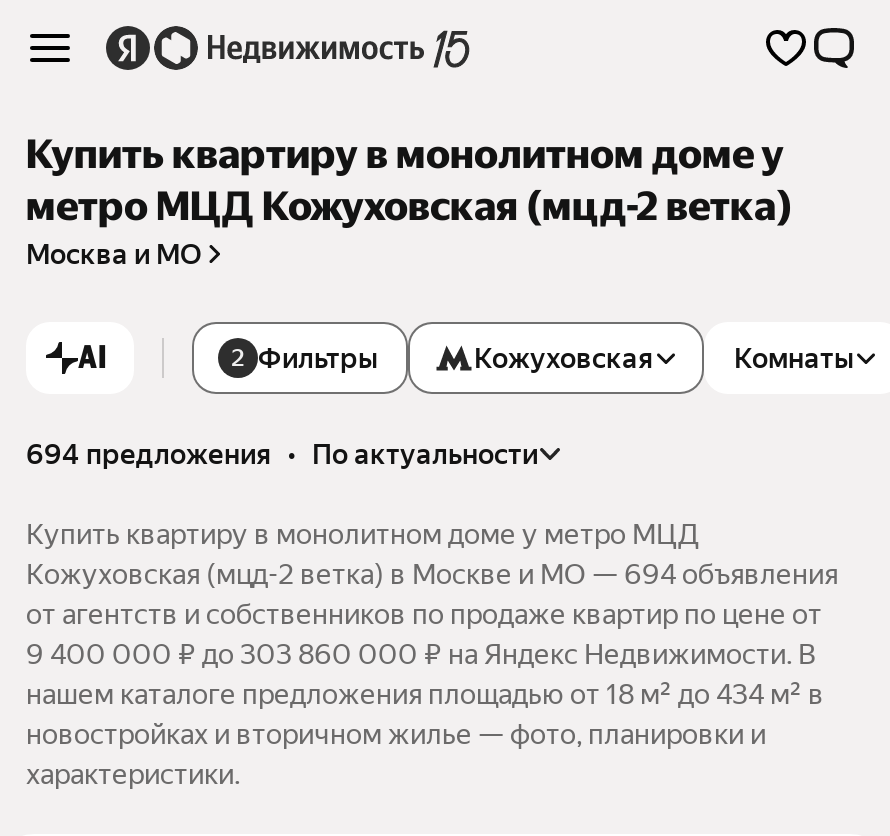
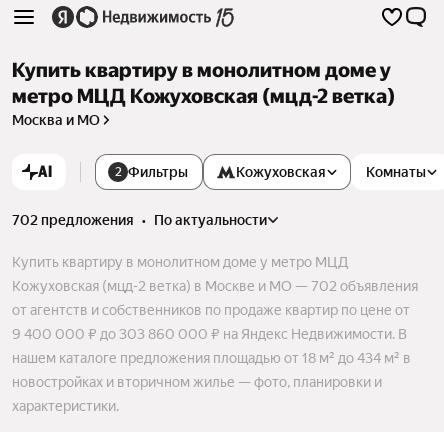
- 694 предложения • по актуальности
+ 702 предложения • по актуальности

- Кожуховская (мцд-2 ветка) в Москве и МО — 694 объявления
+ Кожуховская (мцд-2 ветка) в Москве и МО — 702 объявления
